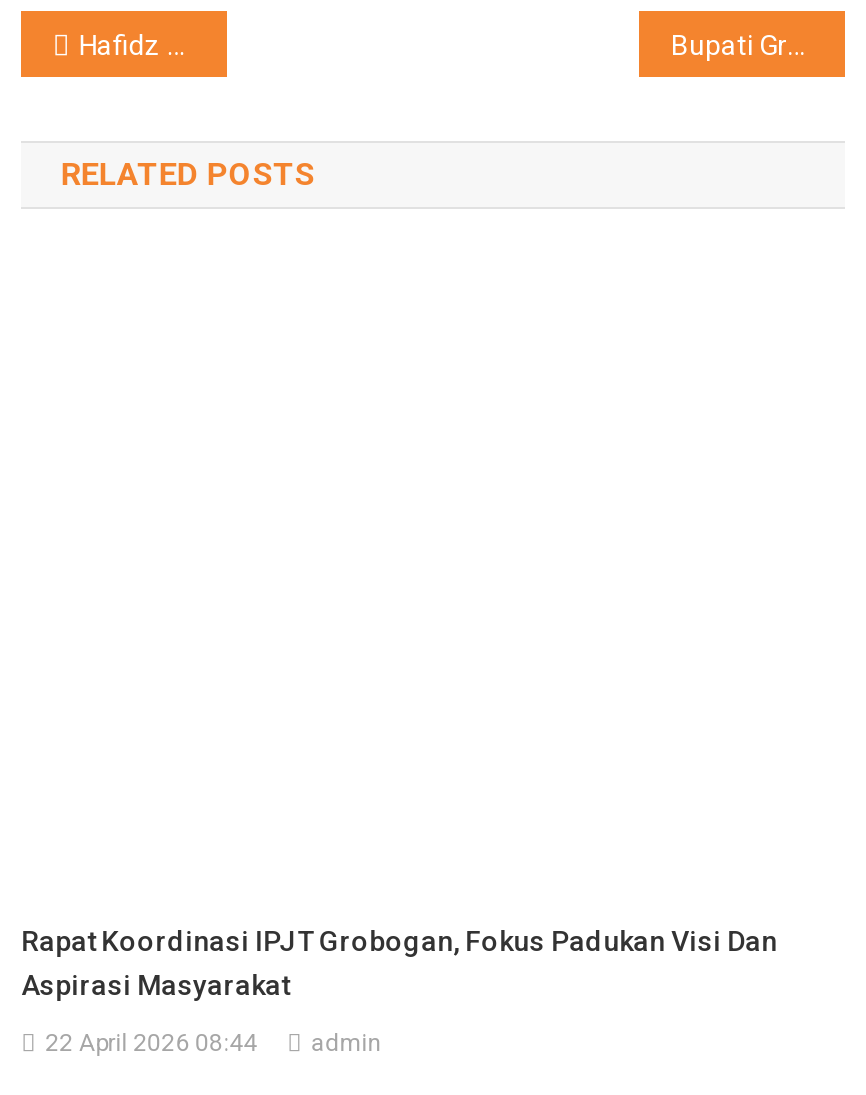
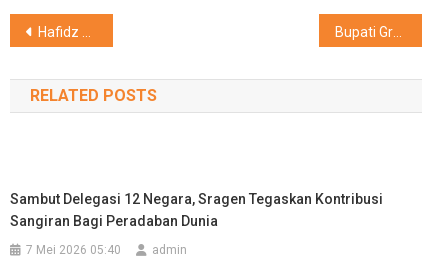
- Rapat Koordinasi IPJT Grobogan, Fokus Padukan Visi Dan
- Aspirasi Masyarakat
+ Sambut Delegasi 12 Negara, Sragen Tegaskan Kontribusi
+ Sangiran Bagi Peradaban Dunia

- 22 April 2026 08:44
+ 7 Mei 2026 05:40
